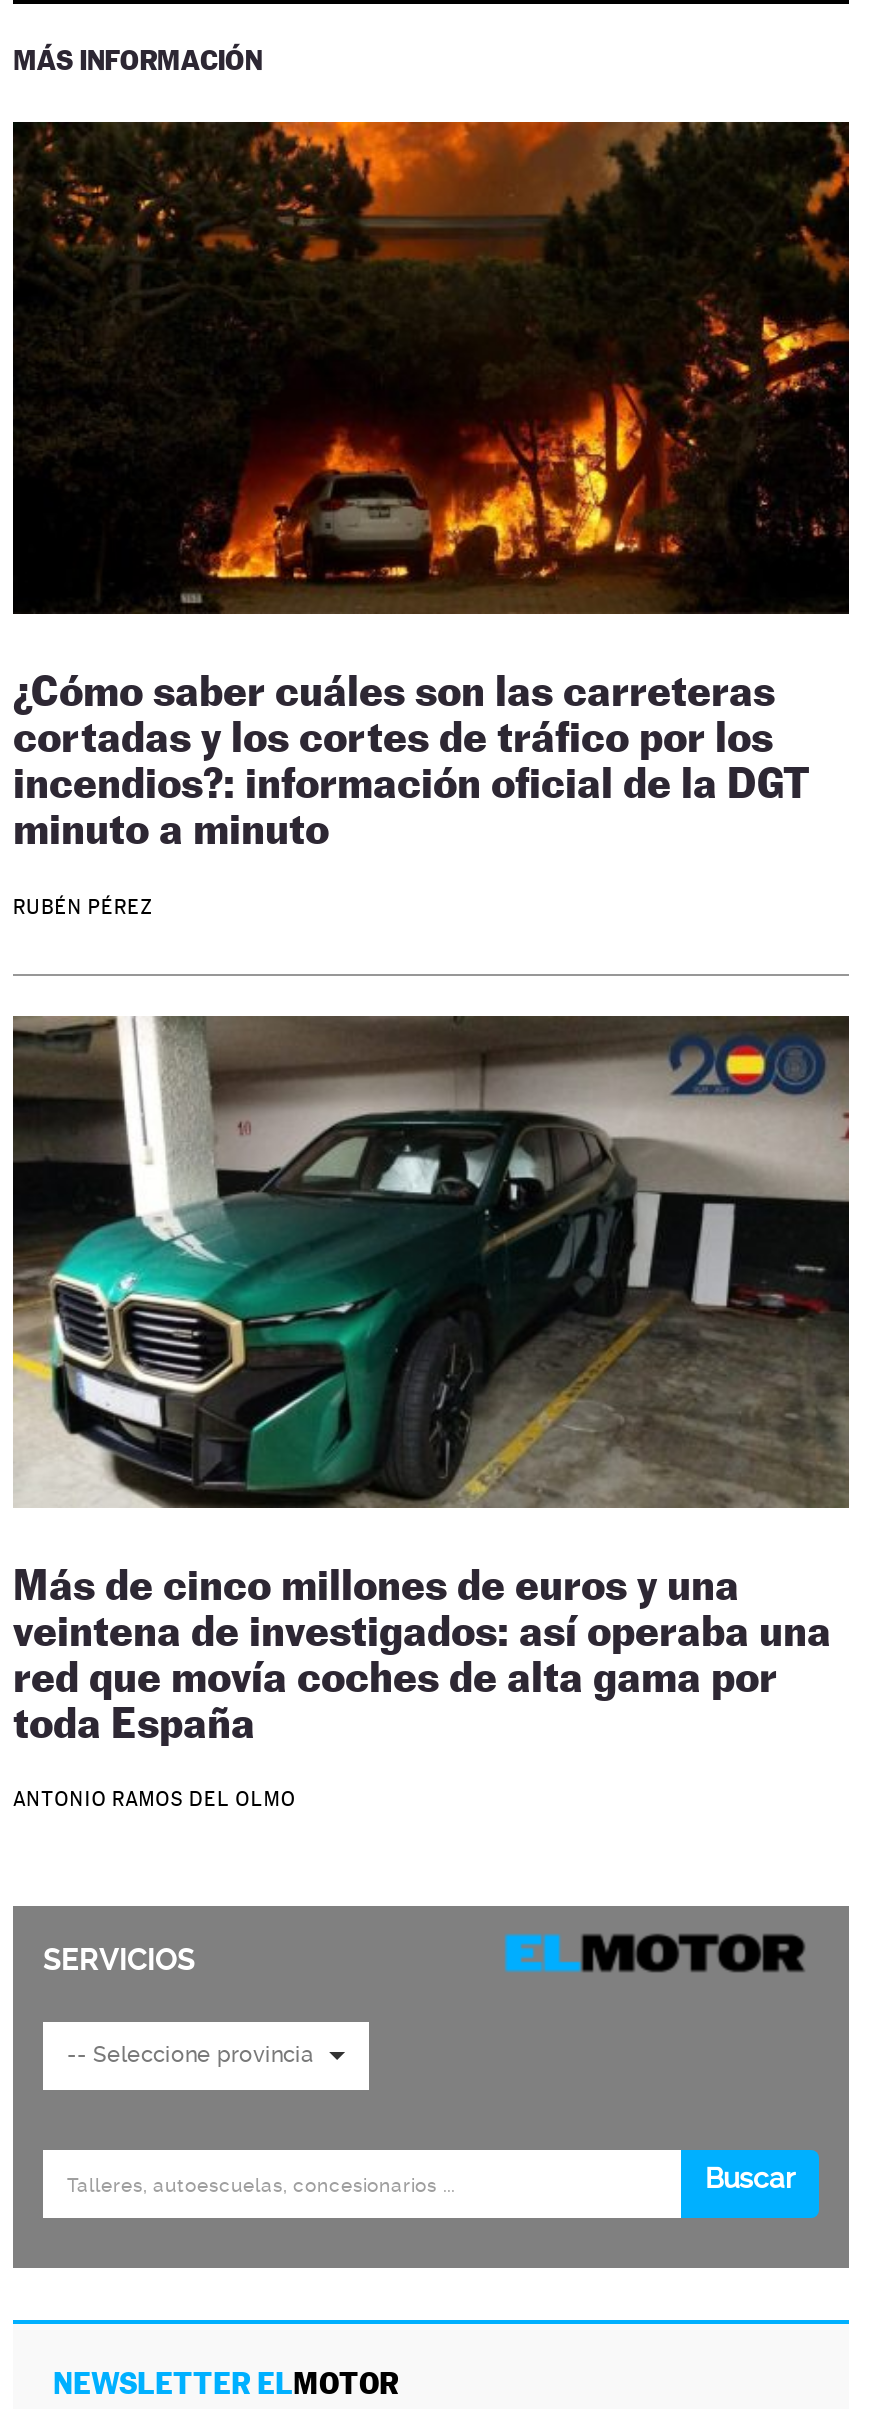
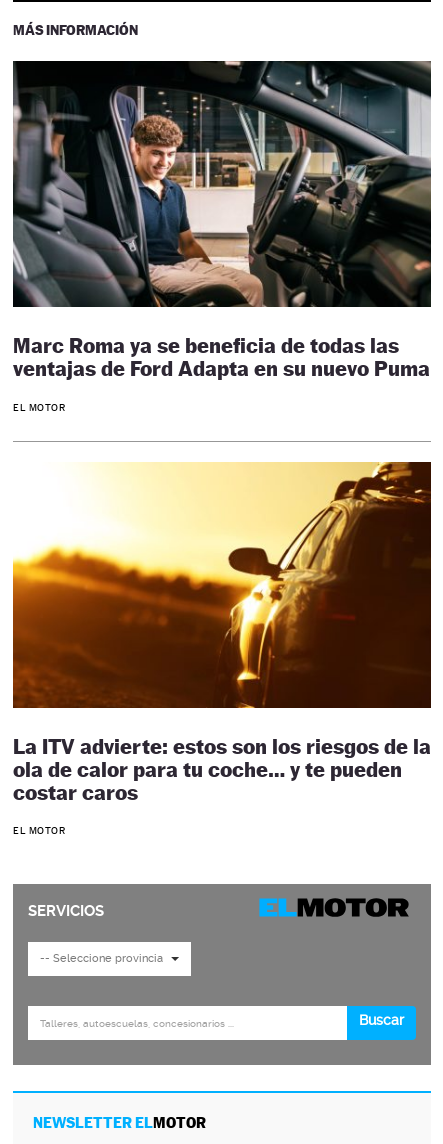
- [image]
- ¿Cómo saber cuáles son las carreteras
- cortadas y los cortes de tráfico por los
- incendios?: información oficial de la DGT
- minuto a minuto
+ [image]
+ Marc Roma ya se beneficia de todas las
+ ventajas de Ford Adapta en su nuevo Puma

- RUBÉN PÉREZ
+ EL MOTOR

- [image]
+ [image]

- Más de cinco millones de euros y una
- veintena de investigados: así operaba una
- red que movía coches de alta gama por
- toda España
+ La ITV advierte: estos son los riesgos de la
+ ola de calor para tu coche… y te pueden
+ costar caros

- ANTONIO RAMOS DEL OLMO
+ EL MOTOR
